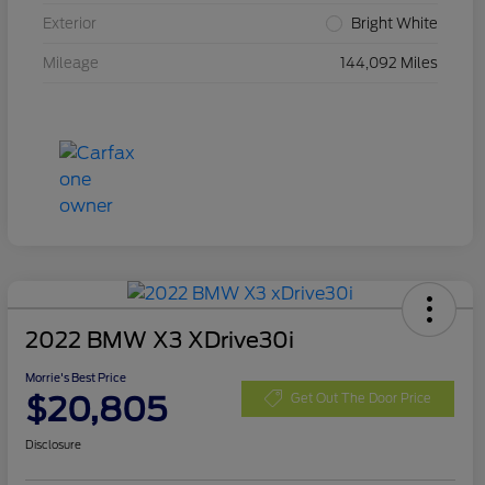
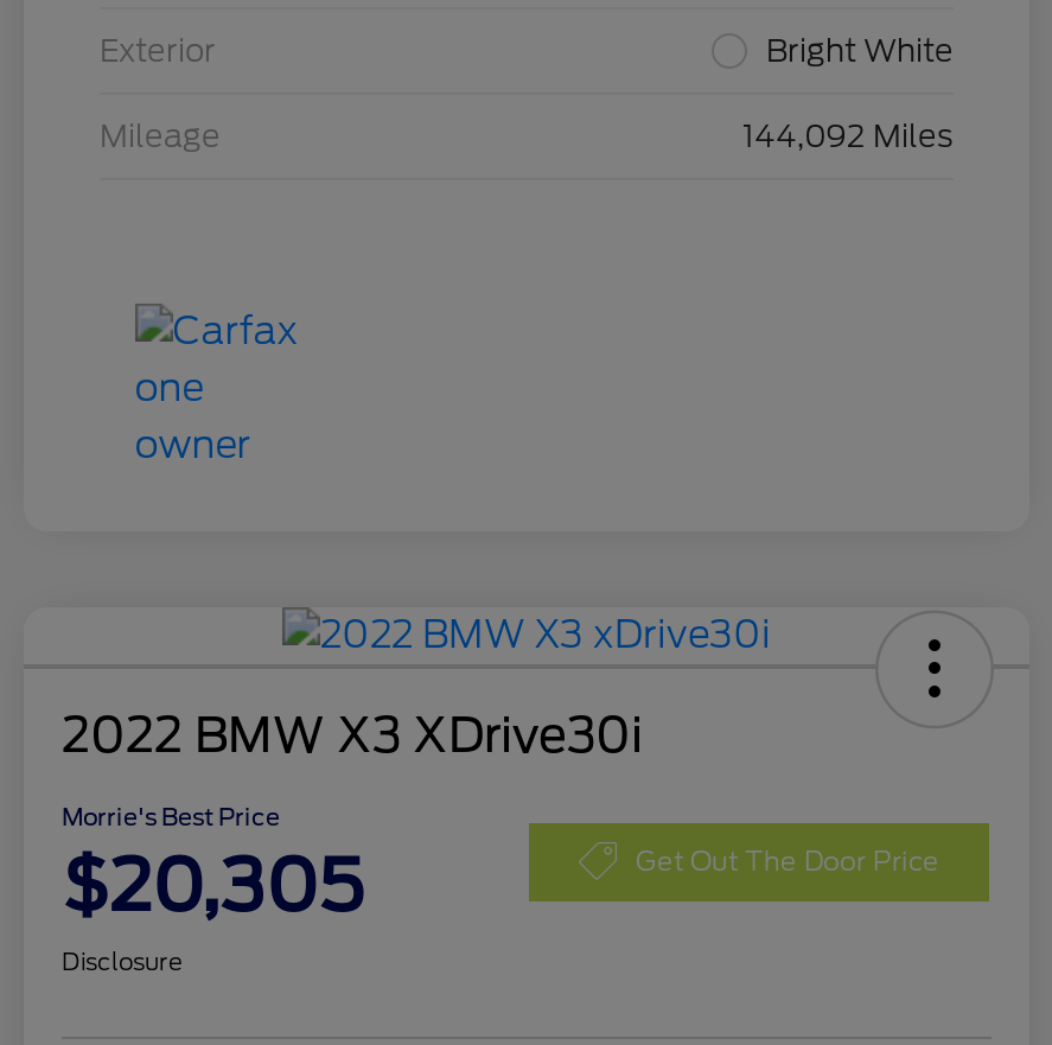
- $20,805
+ $20,305
